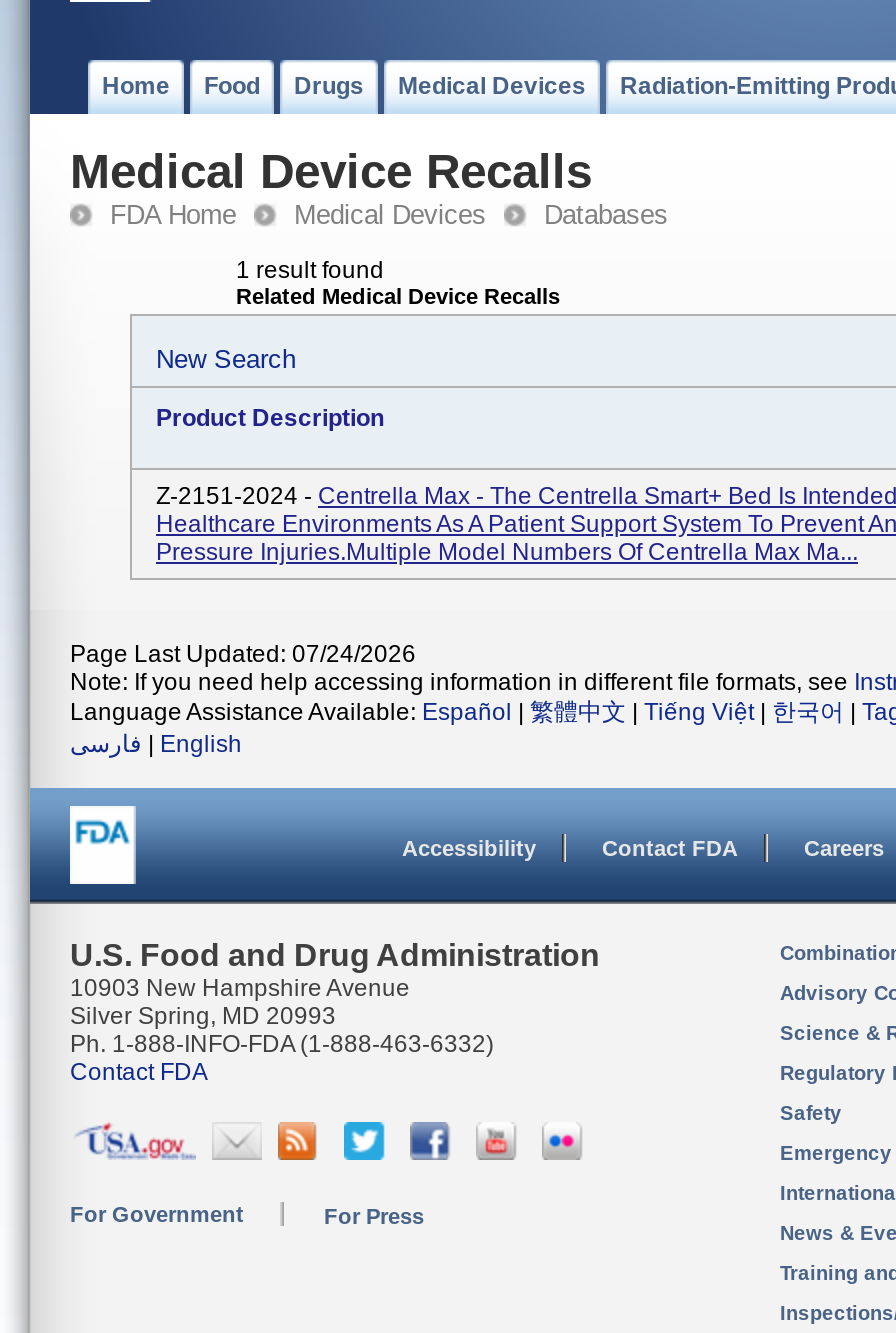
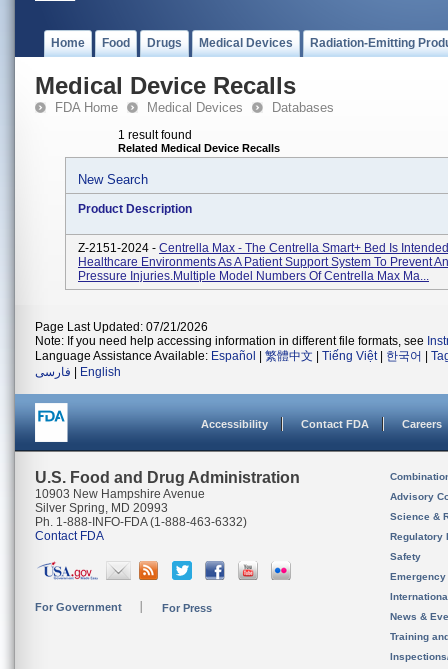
- Page Last Updated: 07/24/2026
+ Page Last Updated: 07/21/2026
